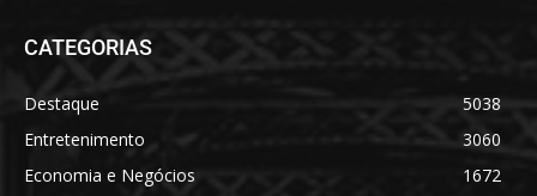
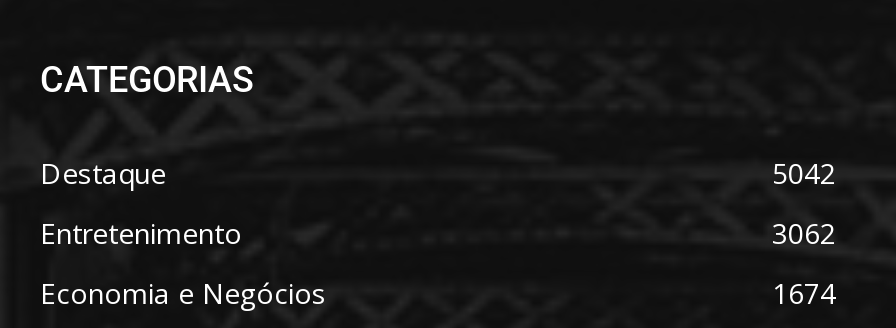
- 5038
+ 5042

- 3060
+ 3062

- 1672
+ 1674
